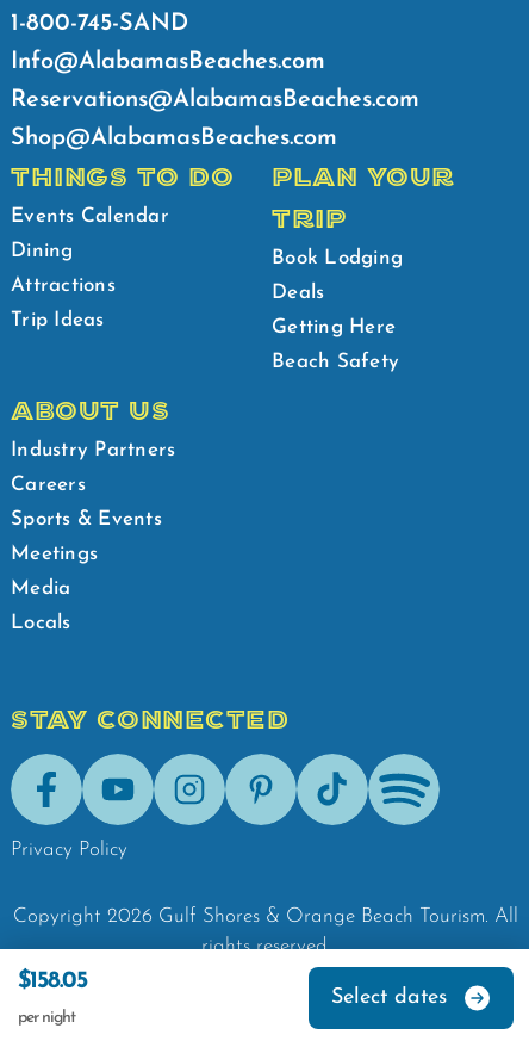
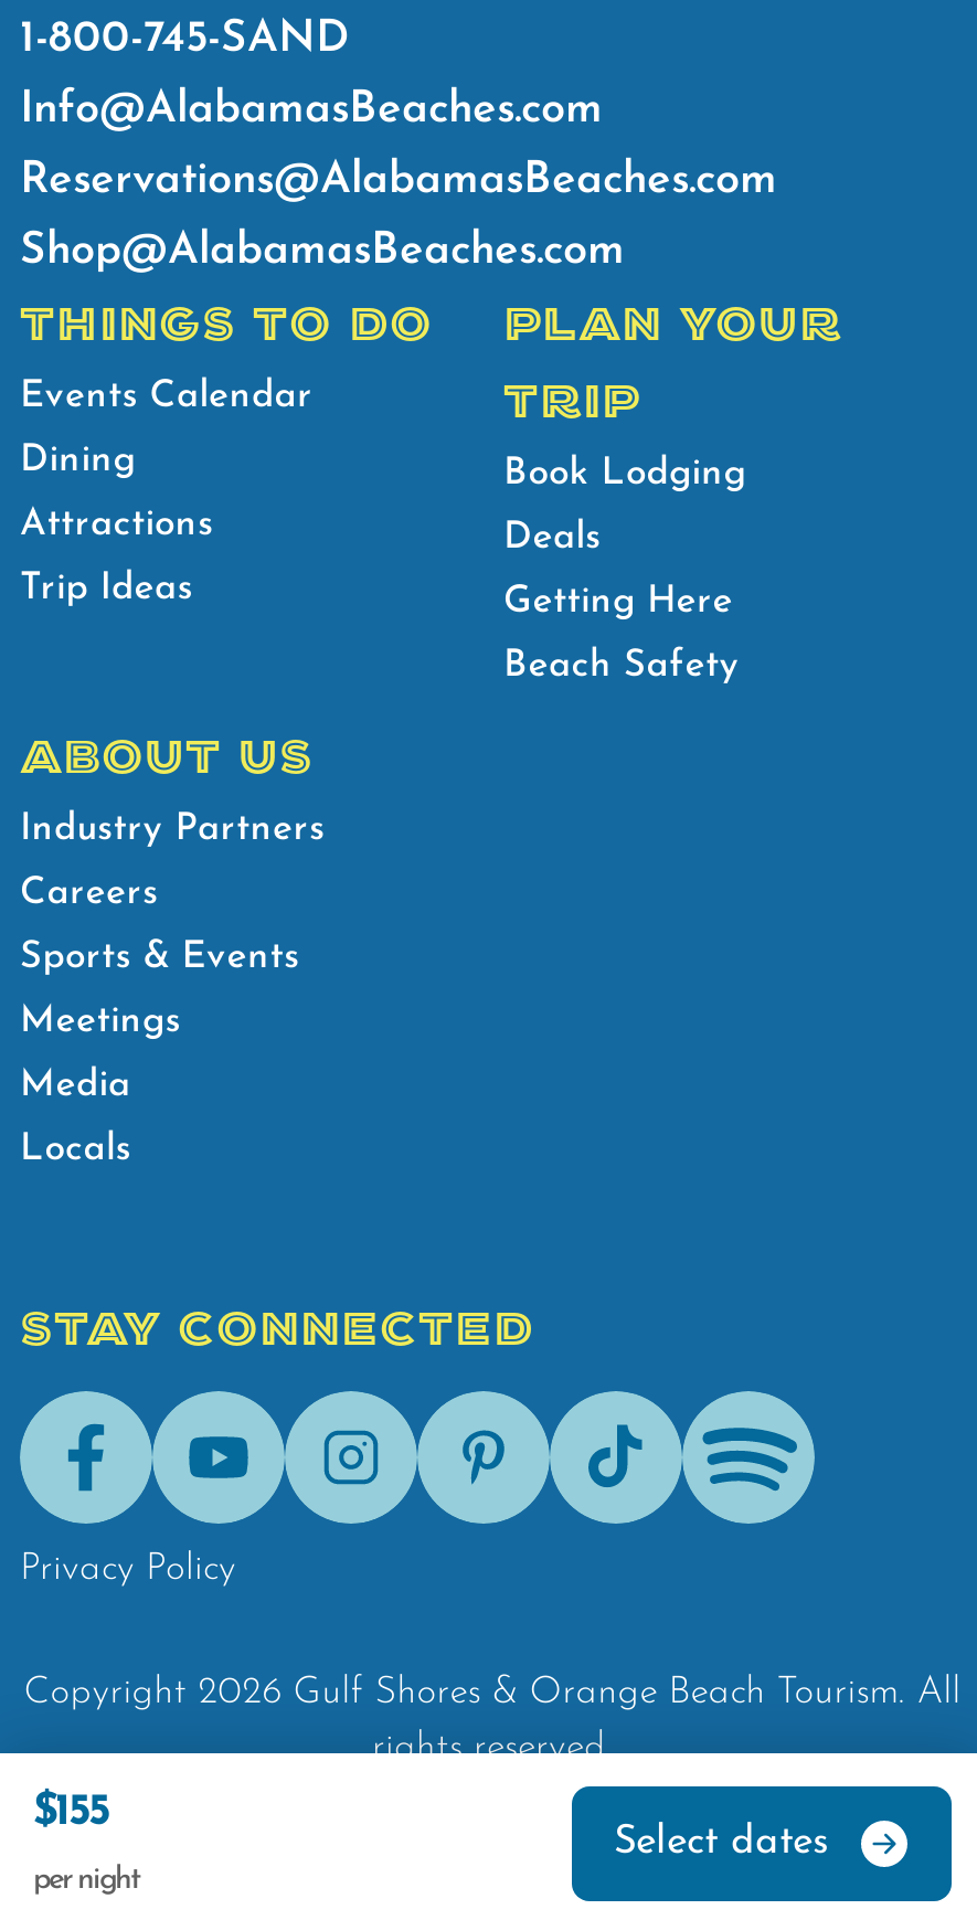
- $158.05
+ $155
